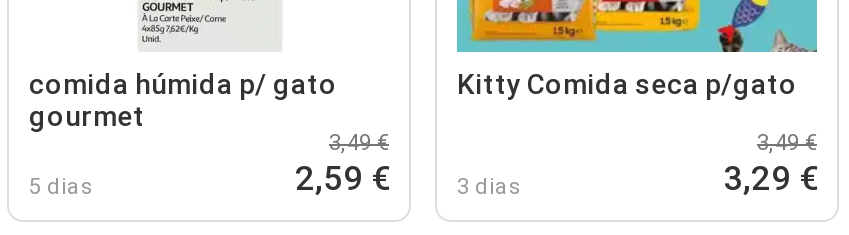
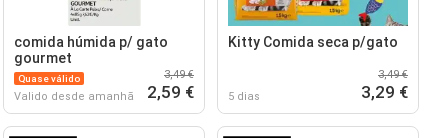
- 5 dias
+ Quase válido
+ Valido desde amanhã

- 3 dias
+ 5 dias
